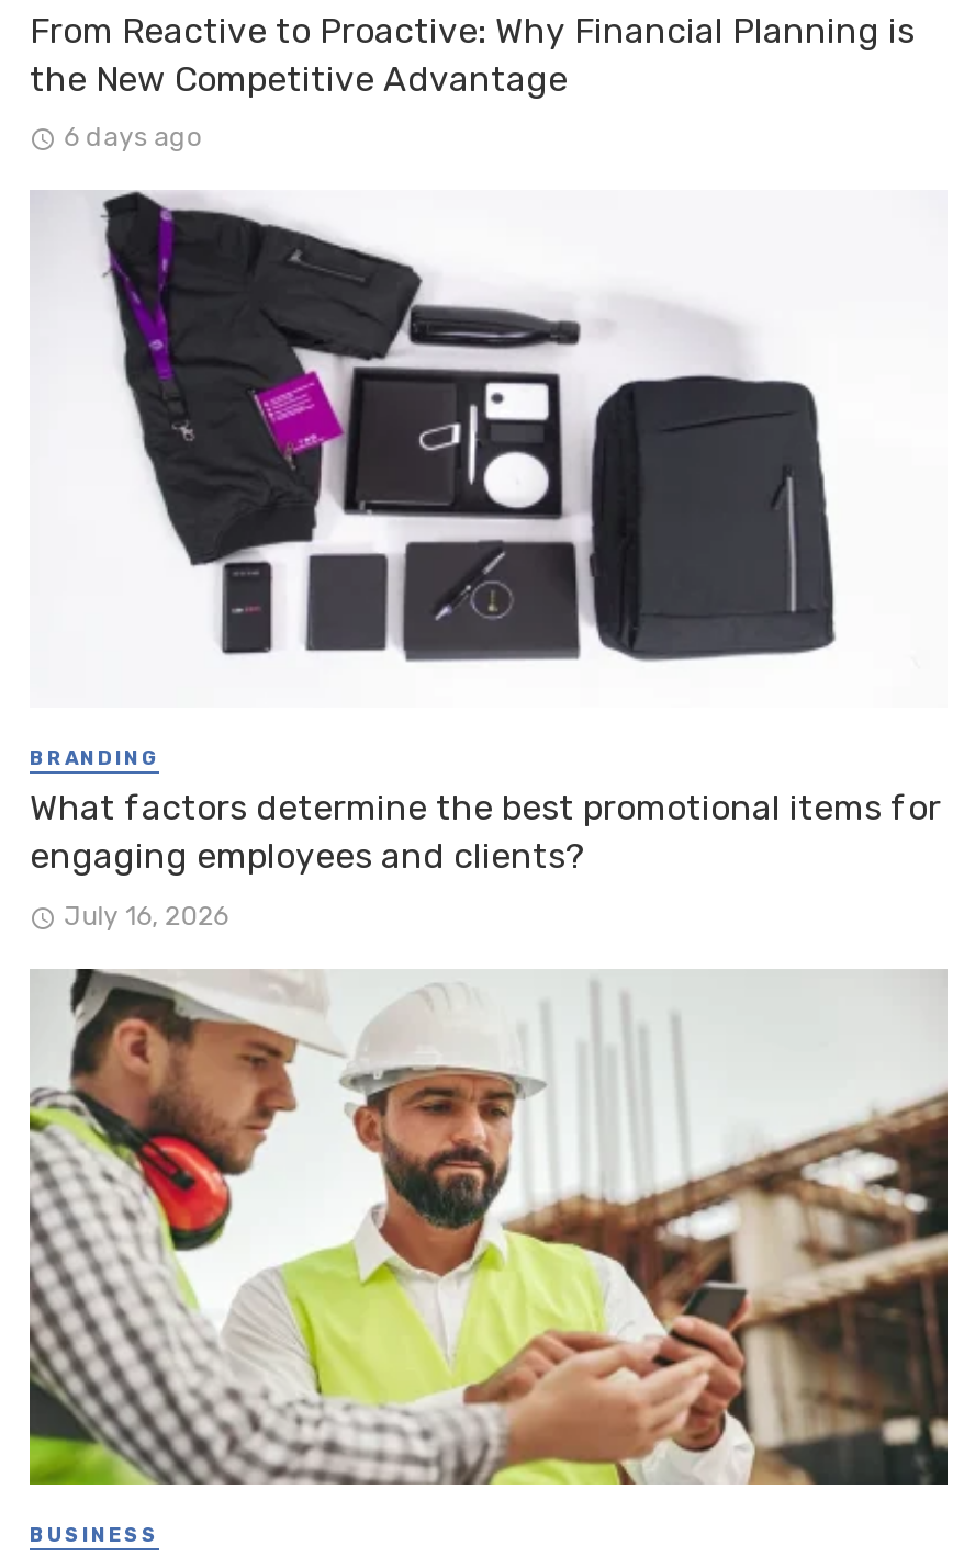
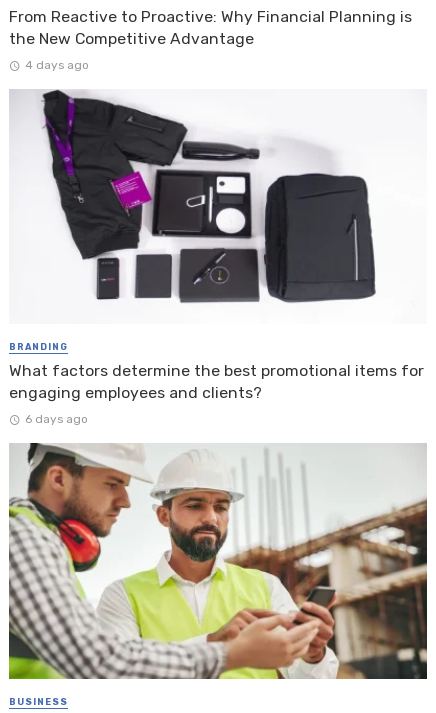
- 6 days ago
+ 4 days ago

- July 16, 2026
+ 6 days ago
